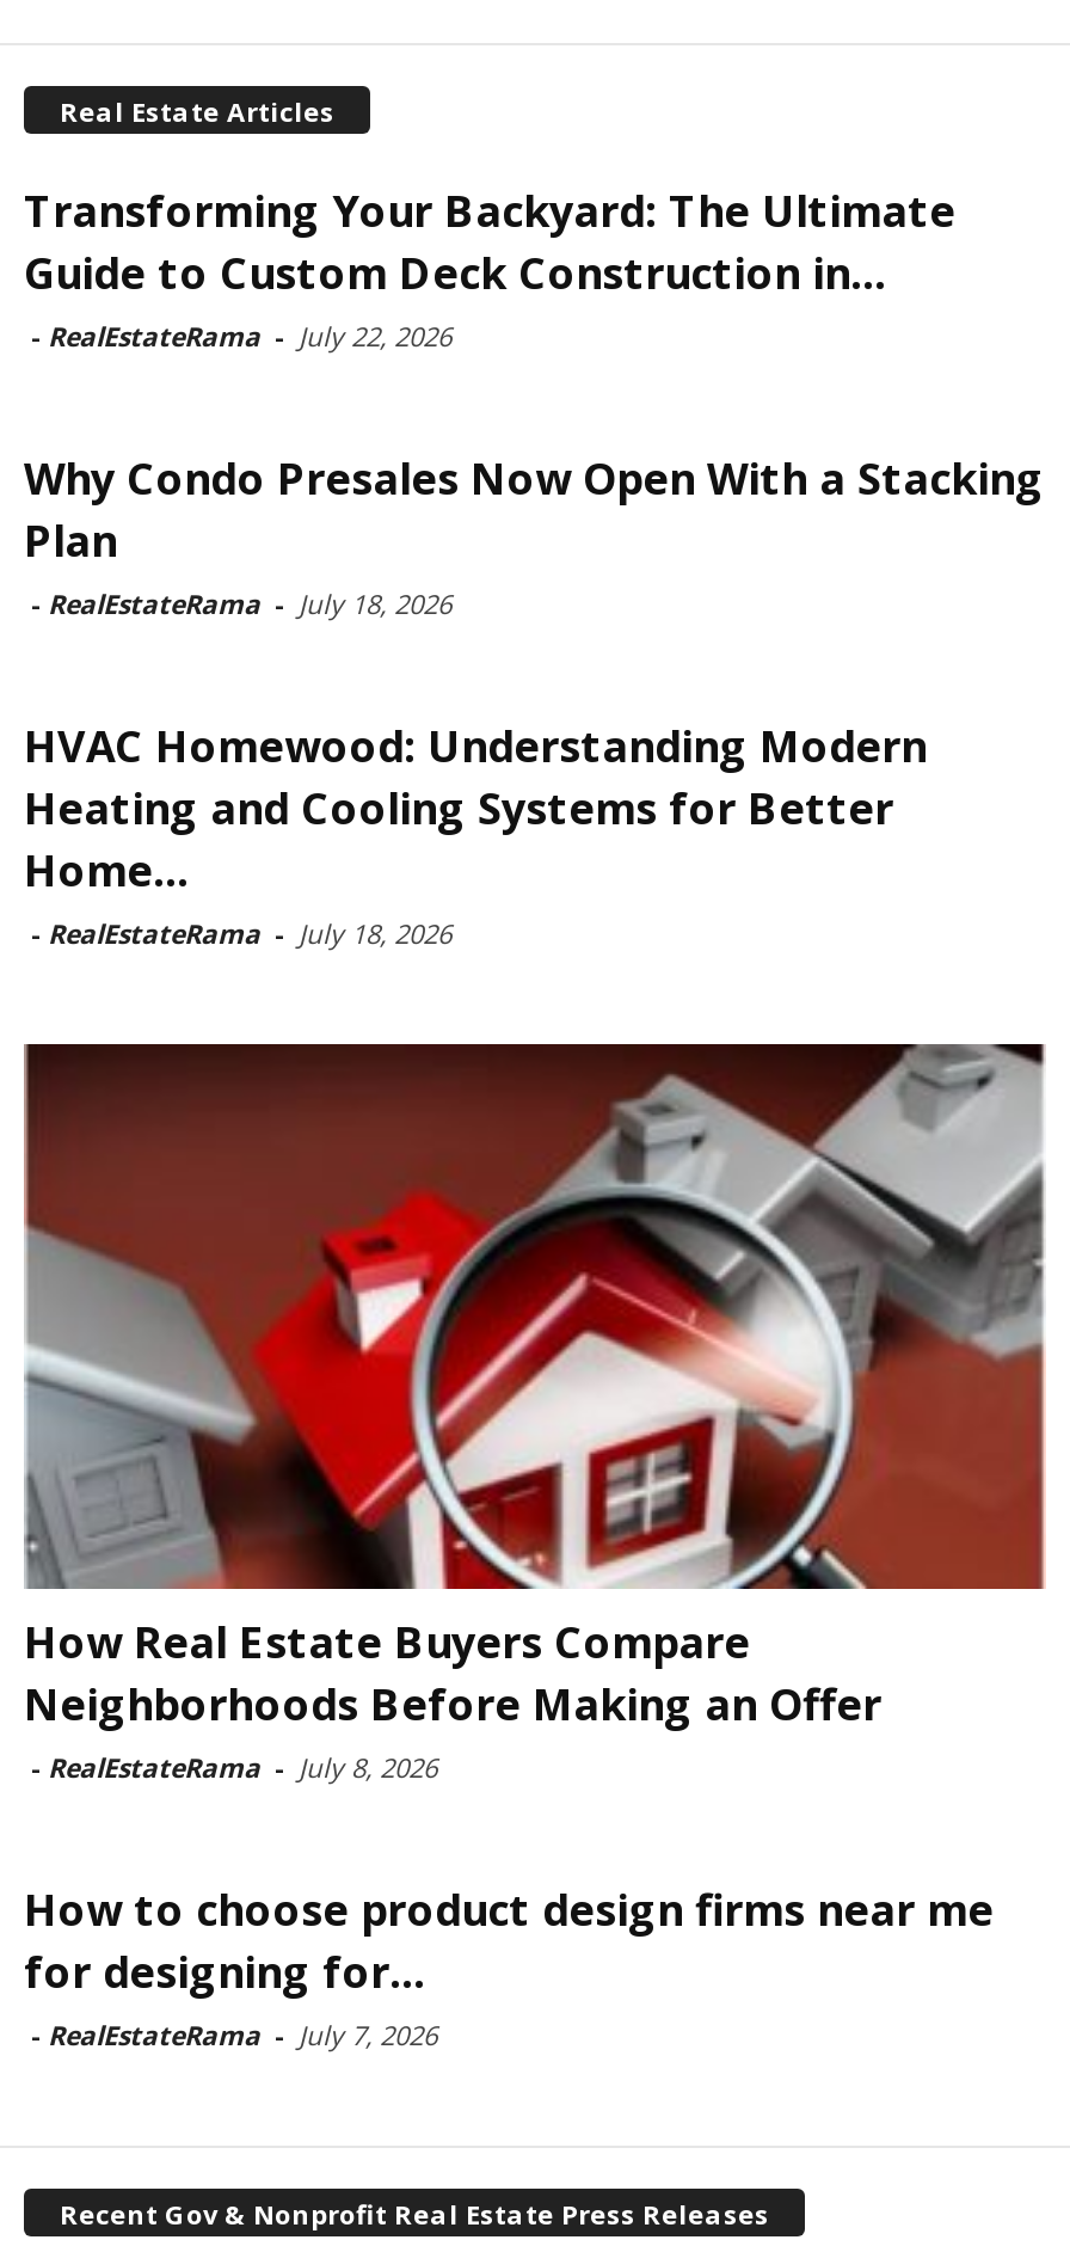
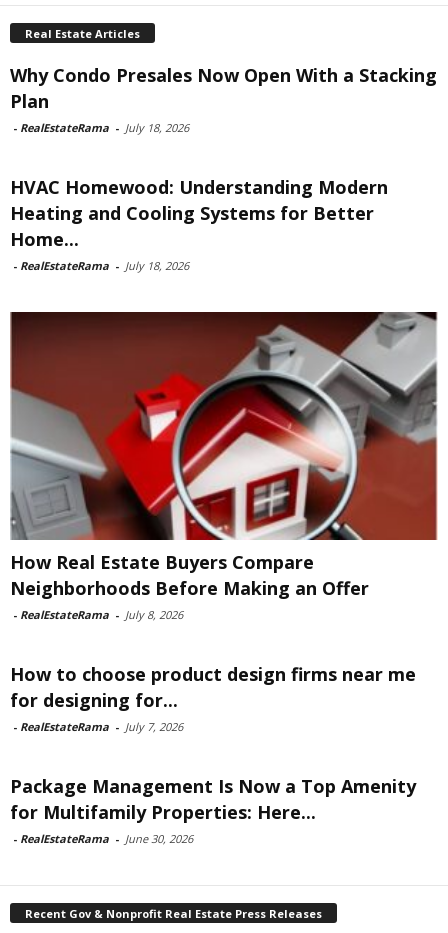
- Transforming Your Backyard: The Ultimate
- Guide to Custom Deck Construction in...
- - RealEstateRama - July 22, 2026

moved up: [image] | Why Condo Presales Now Open With a Stacking | Plan | ... | for designing for... | - RealEstateRama - July 7, 2026

+ Package Management Is Now a Top Amenity
+ for Multifamily Properties: Here...
+ - RealEstateRama - June 30, 2026
